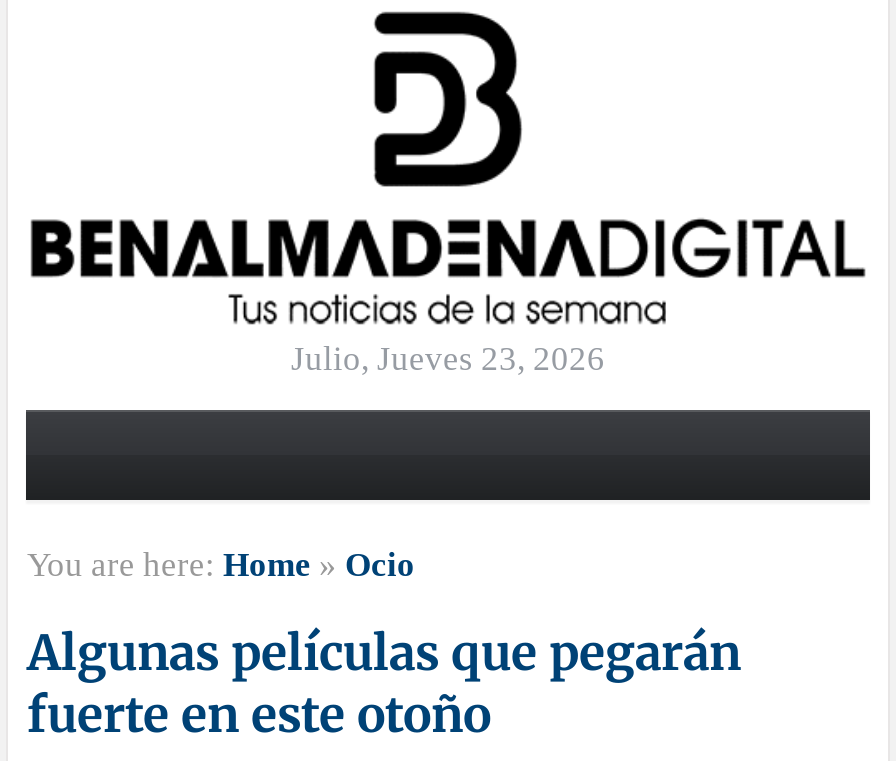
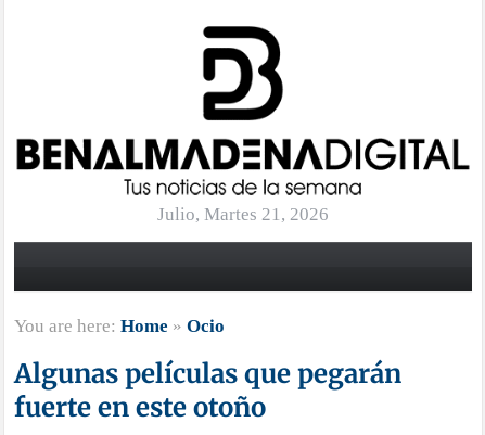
- Julio, Jueves 23, 2026
+ Julio, Martes 21, 2026
